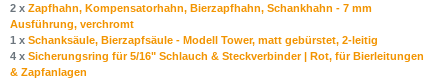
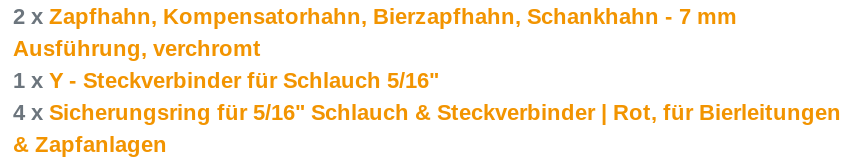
- 1 x Schanksäule, Bierzapfsäule - Modell Tower, matt gebürstet, 2-leitig
+ 1 x Y - Steckverbinder für Schlauch 5/16"
